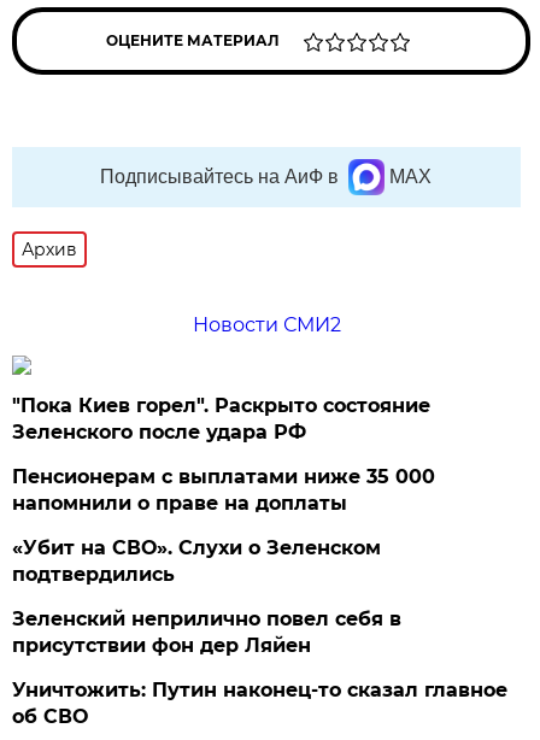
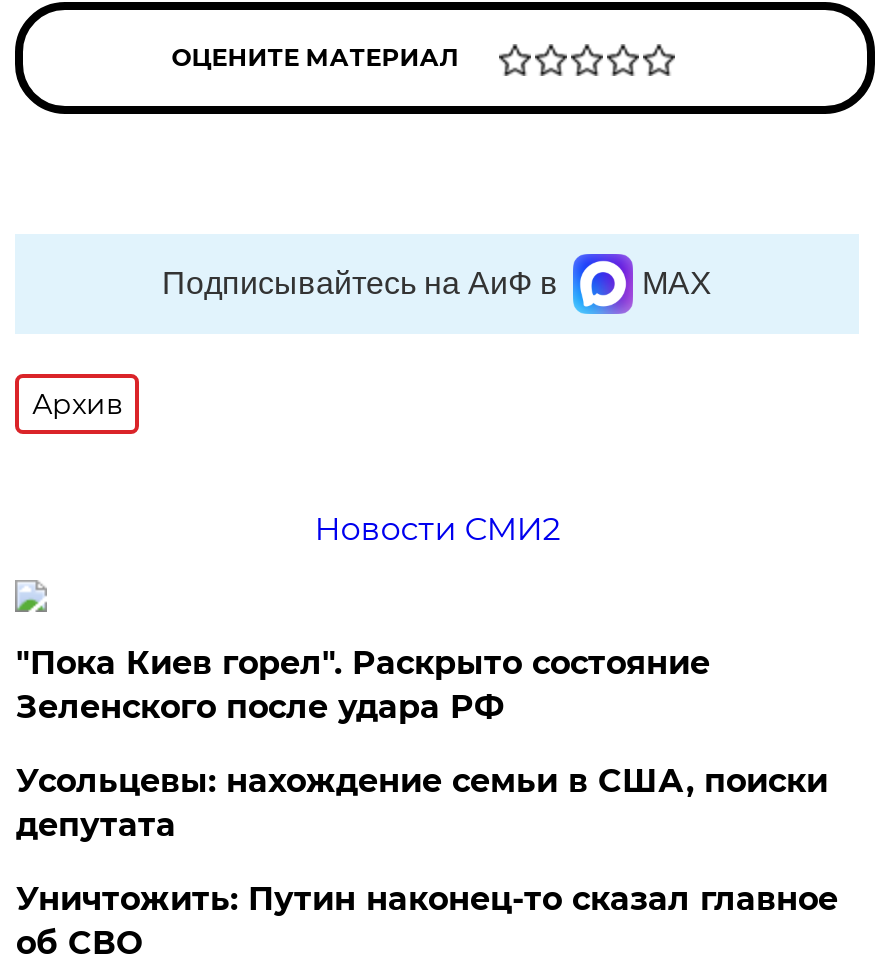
- Пенсионерам с выплатами ниже 35 000
- напомнили о праве на доплаты
- «Убит на СВО». Слухи о Зеленском
- подтвердились
- Зеленский неприлично повел cебя в
- присутствии фон дер Ляйен
+ Усольцевы: нахождение семьи в США, поиски
+ депутата
